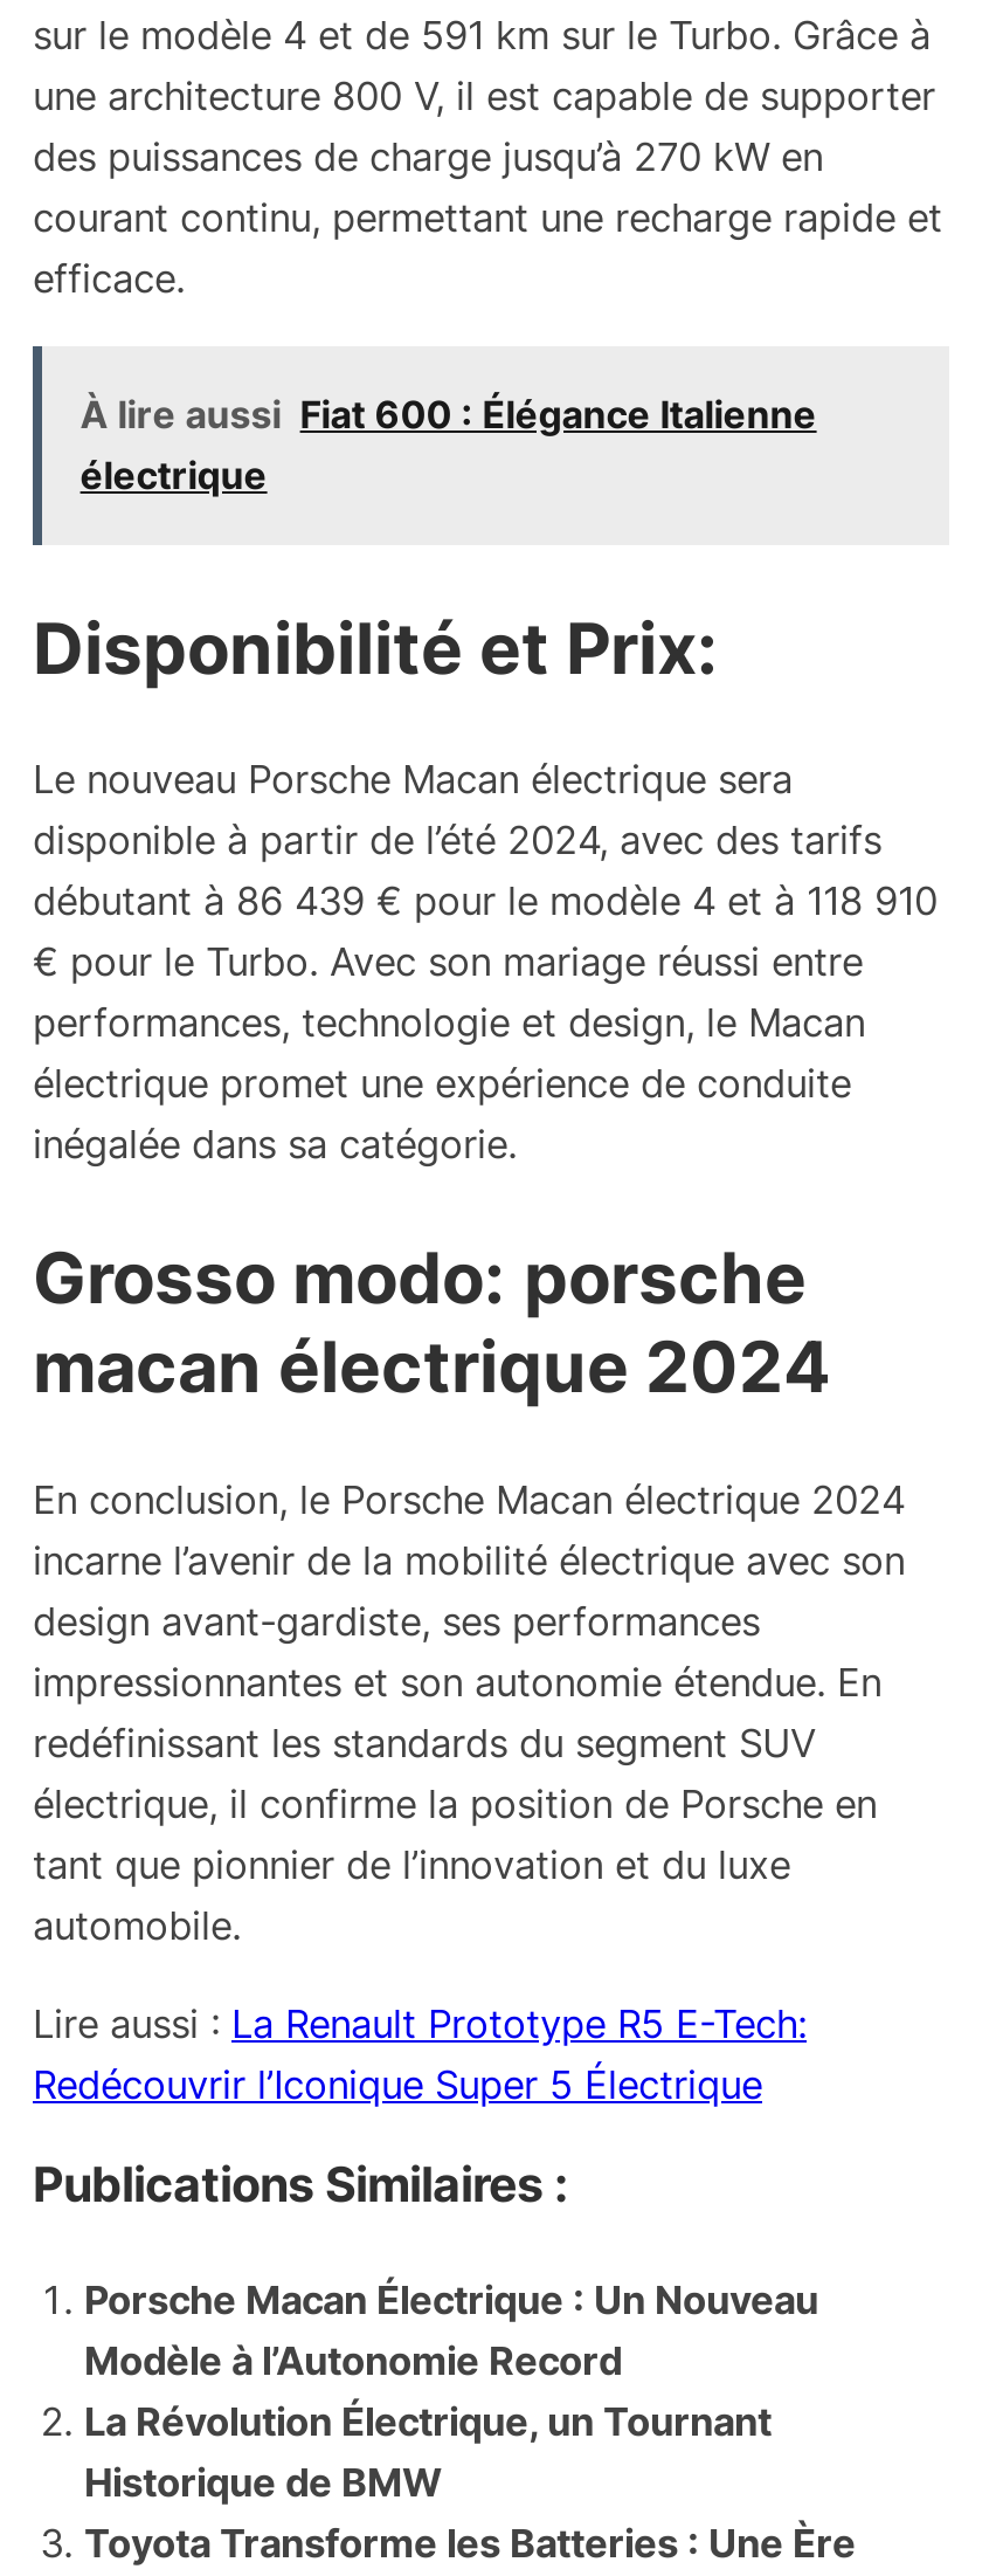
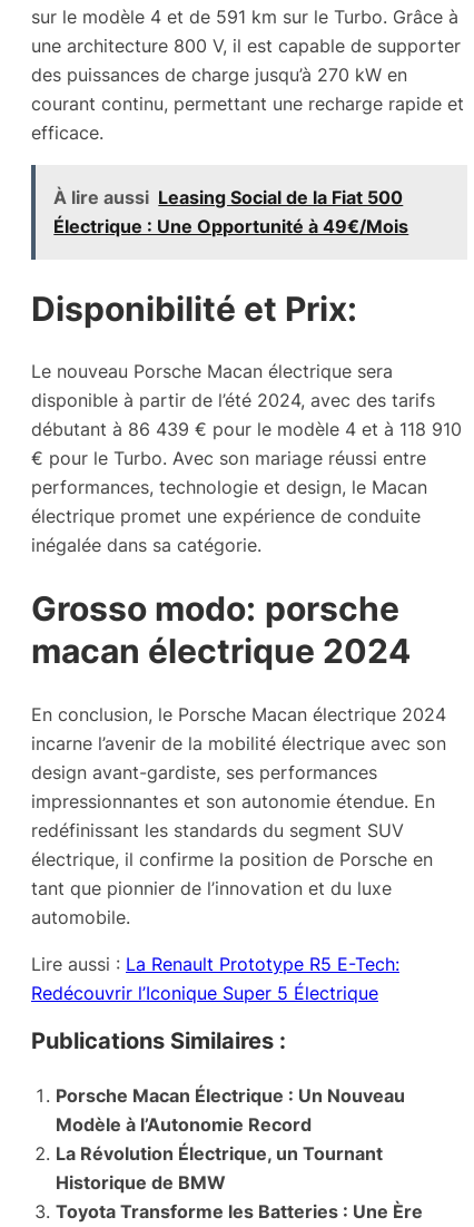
- À lire aussi Fiat 600 : Élégance Italienne
- électrique
+ À lire aussi Leasing Social de la Fiat 500
+ Électrique : Une Opportunité à 49€/Mois
